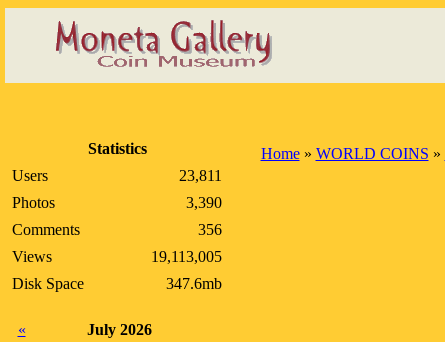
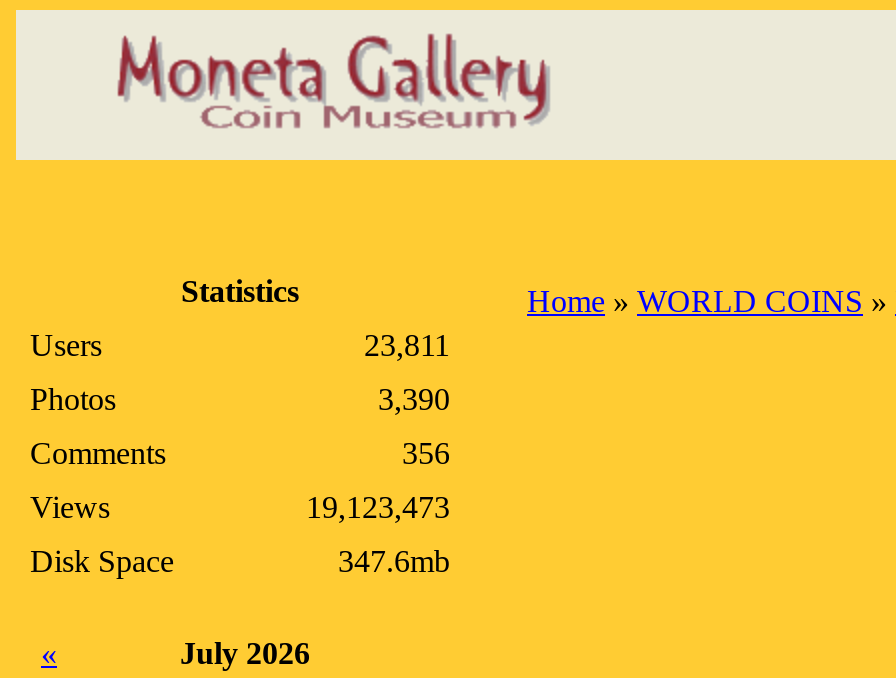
- 19,113,005
+ 19,123,473
